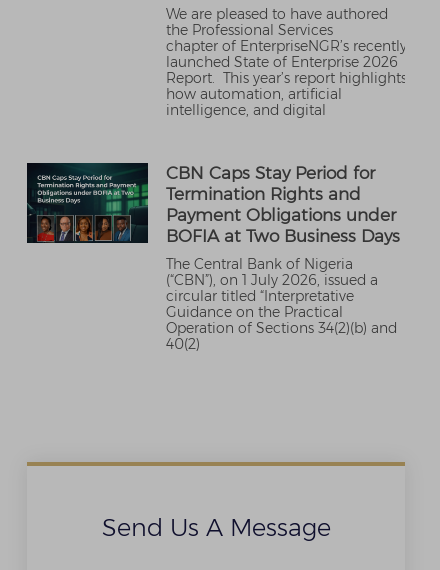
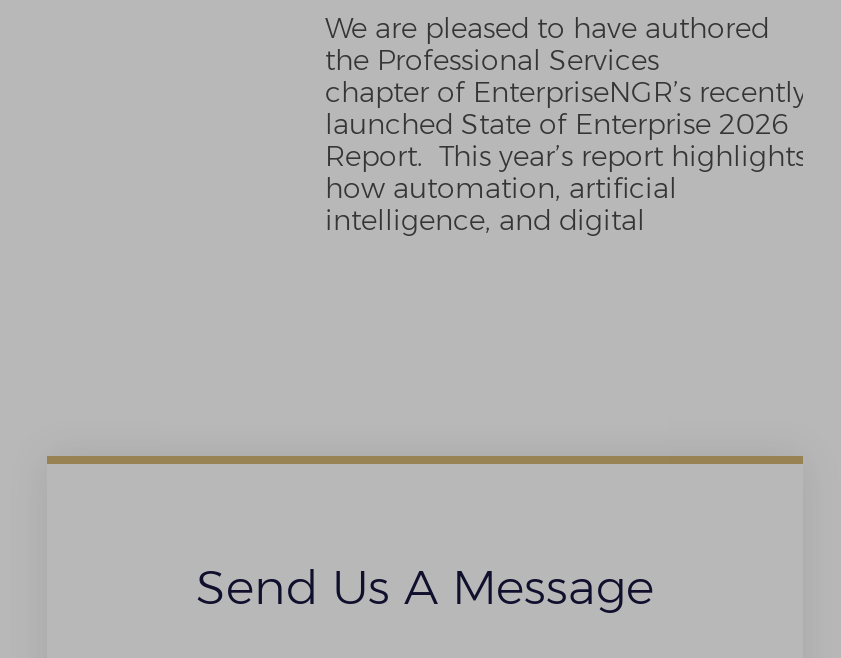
- [image]
- CBN Caps Stay Period for
- Termination Rights and
- Payment Obligations under
- BOFIA at Two Business Days
- The Central Bank of Nigeria
- (“CBN”), on 1 July 2026, issued a
- circular titled “Interpretative
- Guidance on the Practical
- Operation of Sections 34(2)(b) and
- 40(2)
